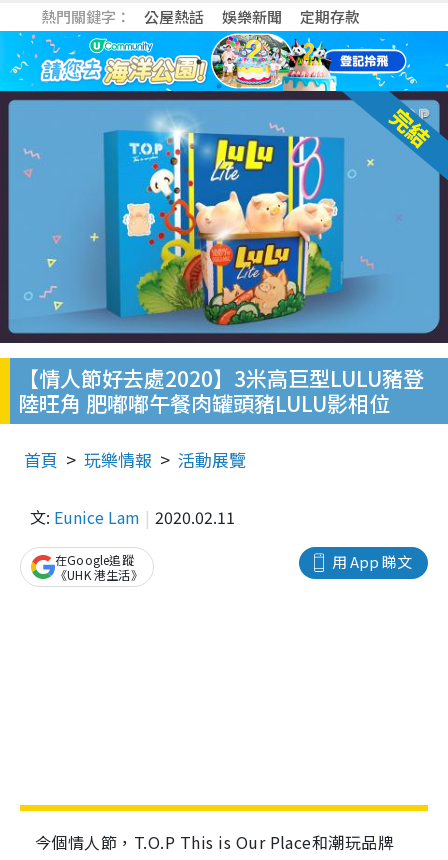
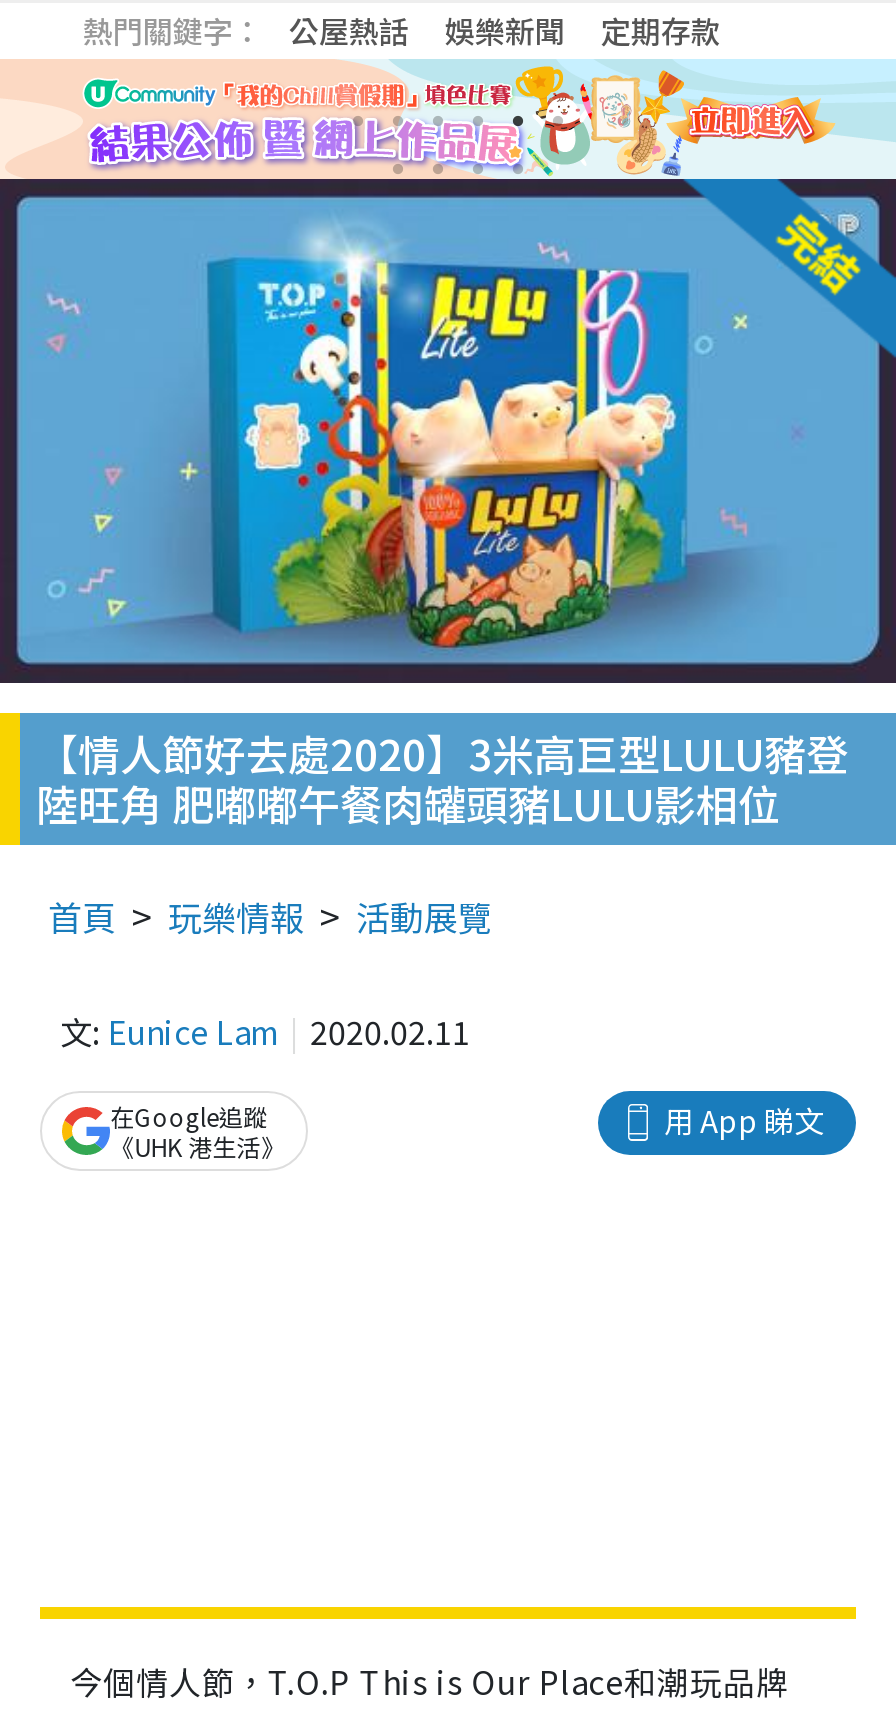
- [image]
+ [image]
